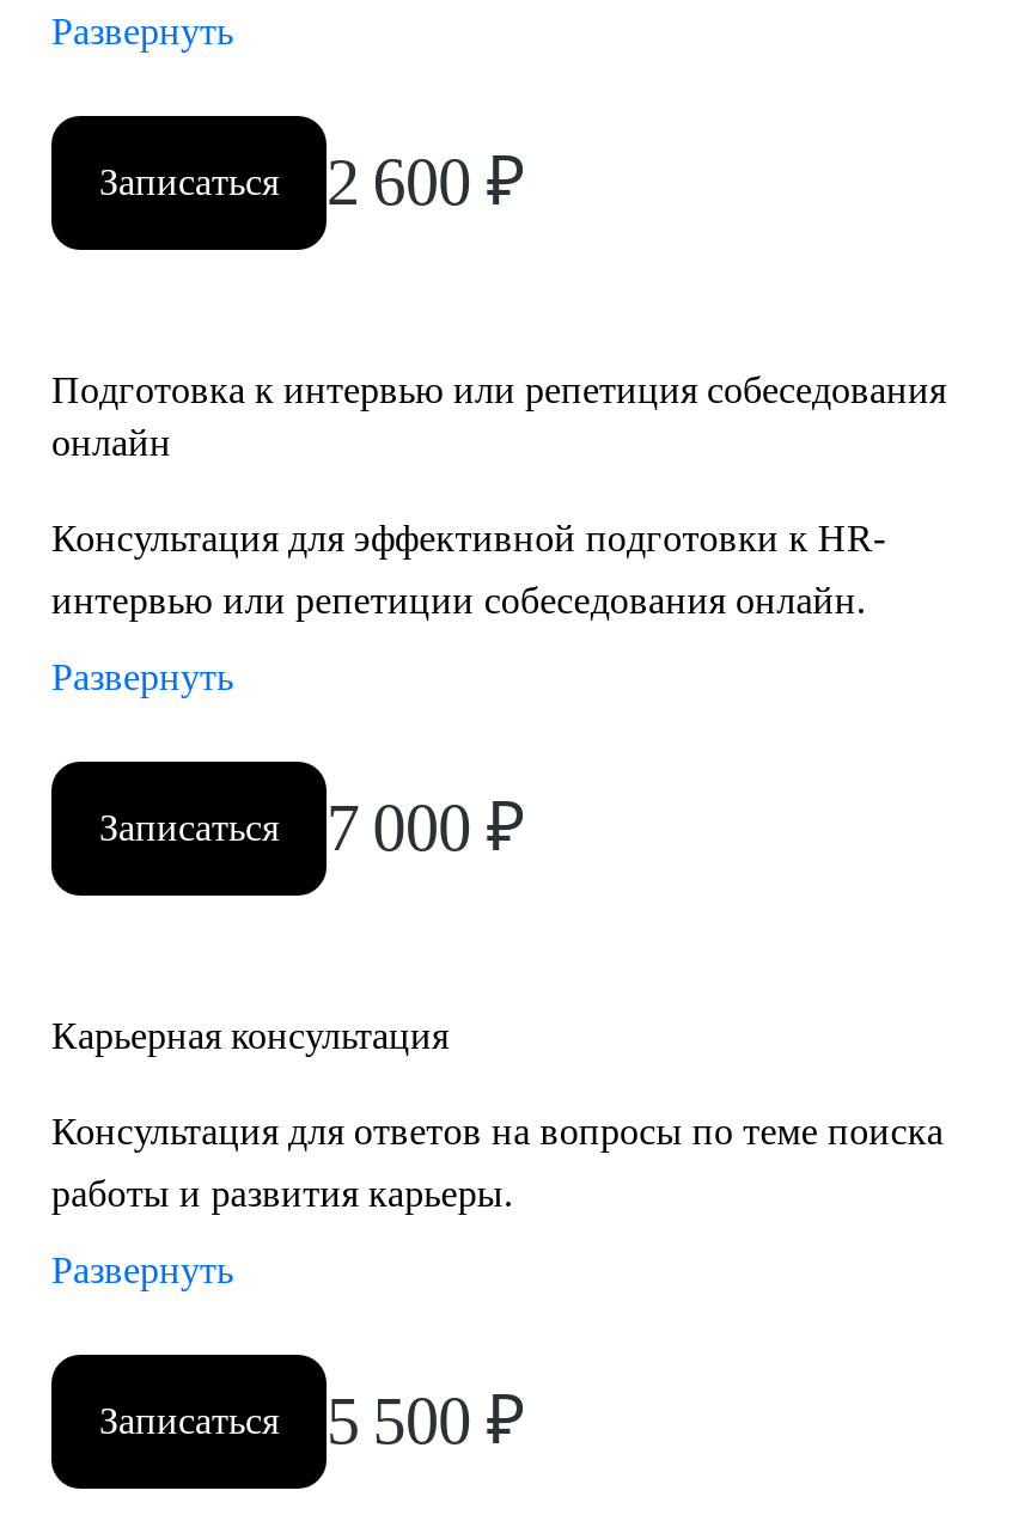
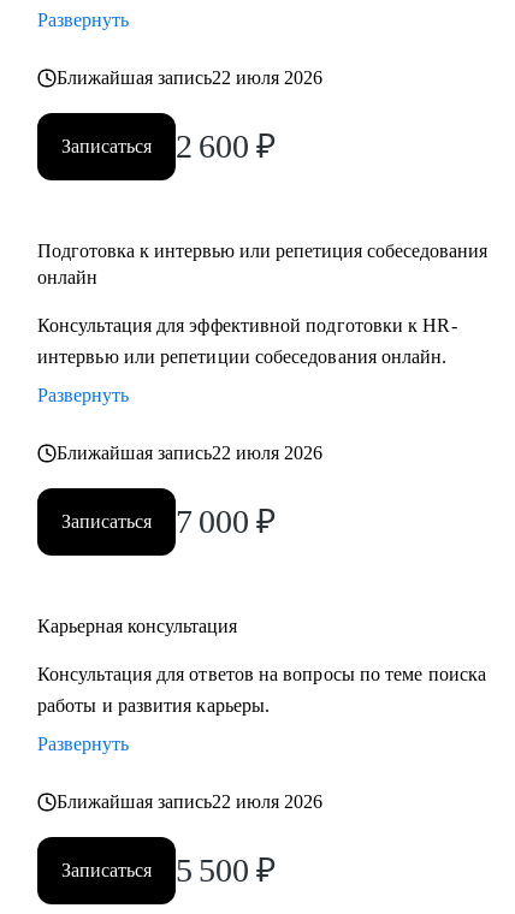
+ Ближайшая запись22 июля 2026

+ Ближайшая запись22 июля 2026

+ Ближайшая запись22 июля 2026
